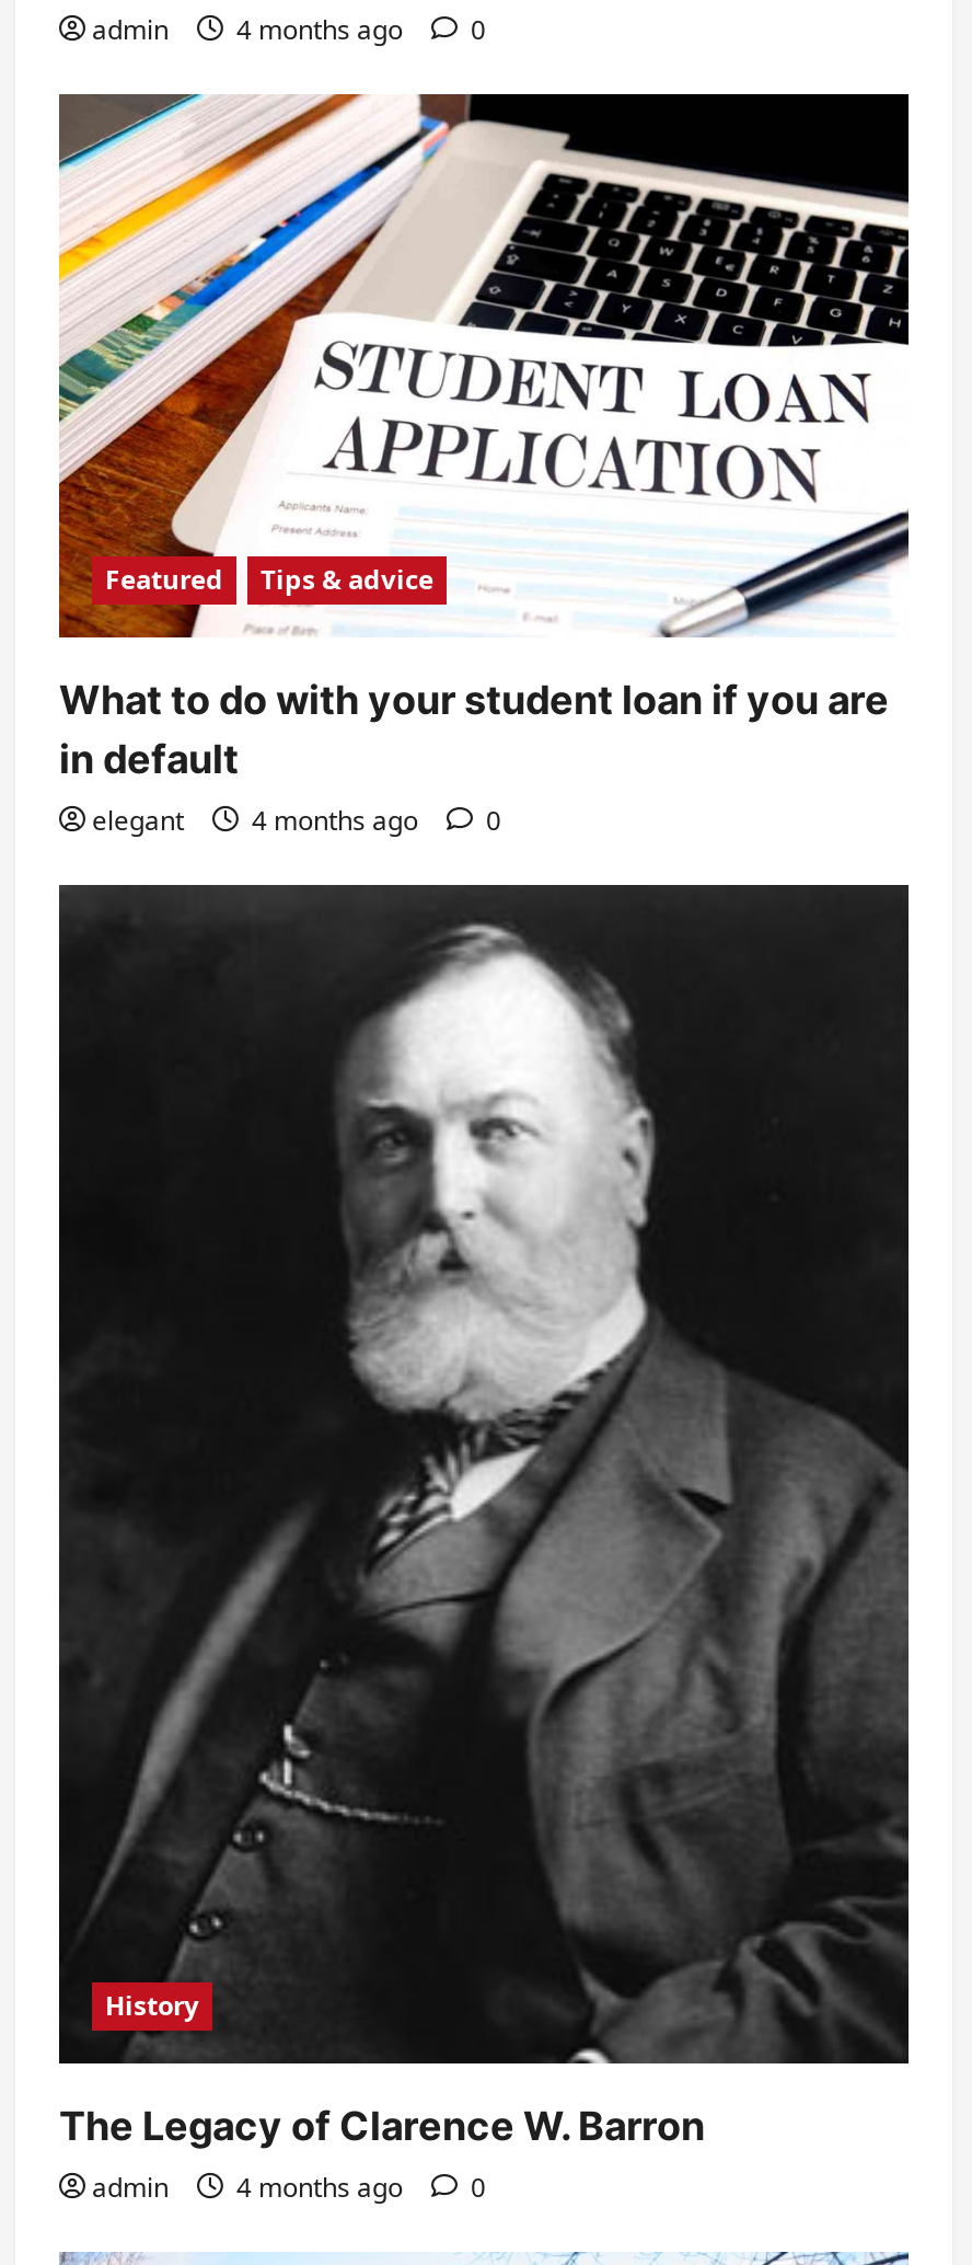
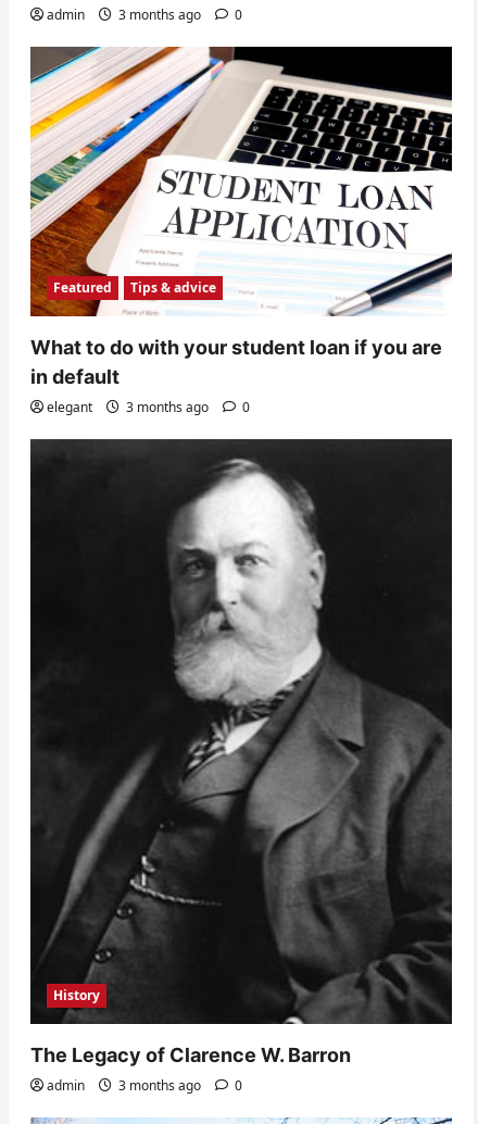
- admin 4 months ago 0
+ admin 3 months ago 0

- elegant 4 months ago 0
+ elegant 3 months ago 0

- admin 4 months ago 0
+ admin 3 months ago 0
